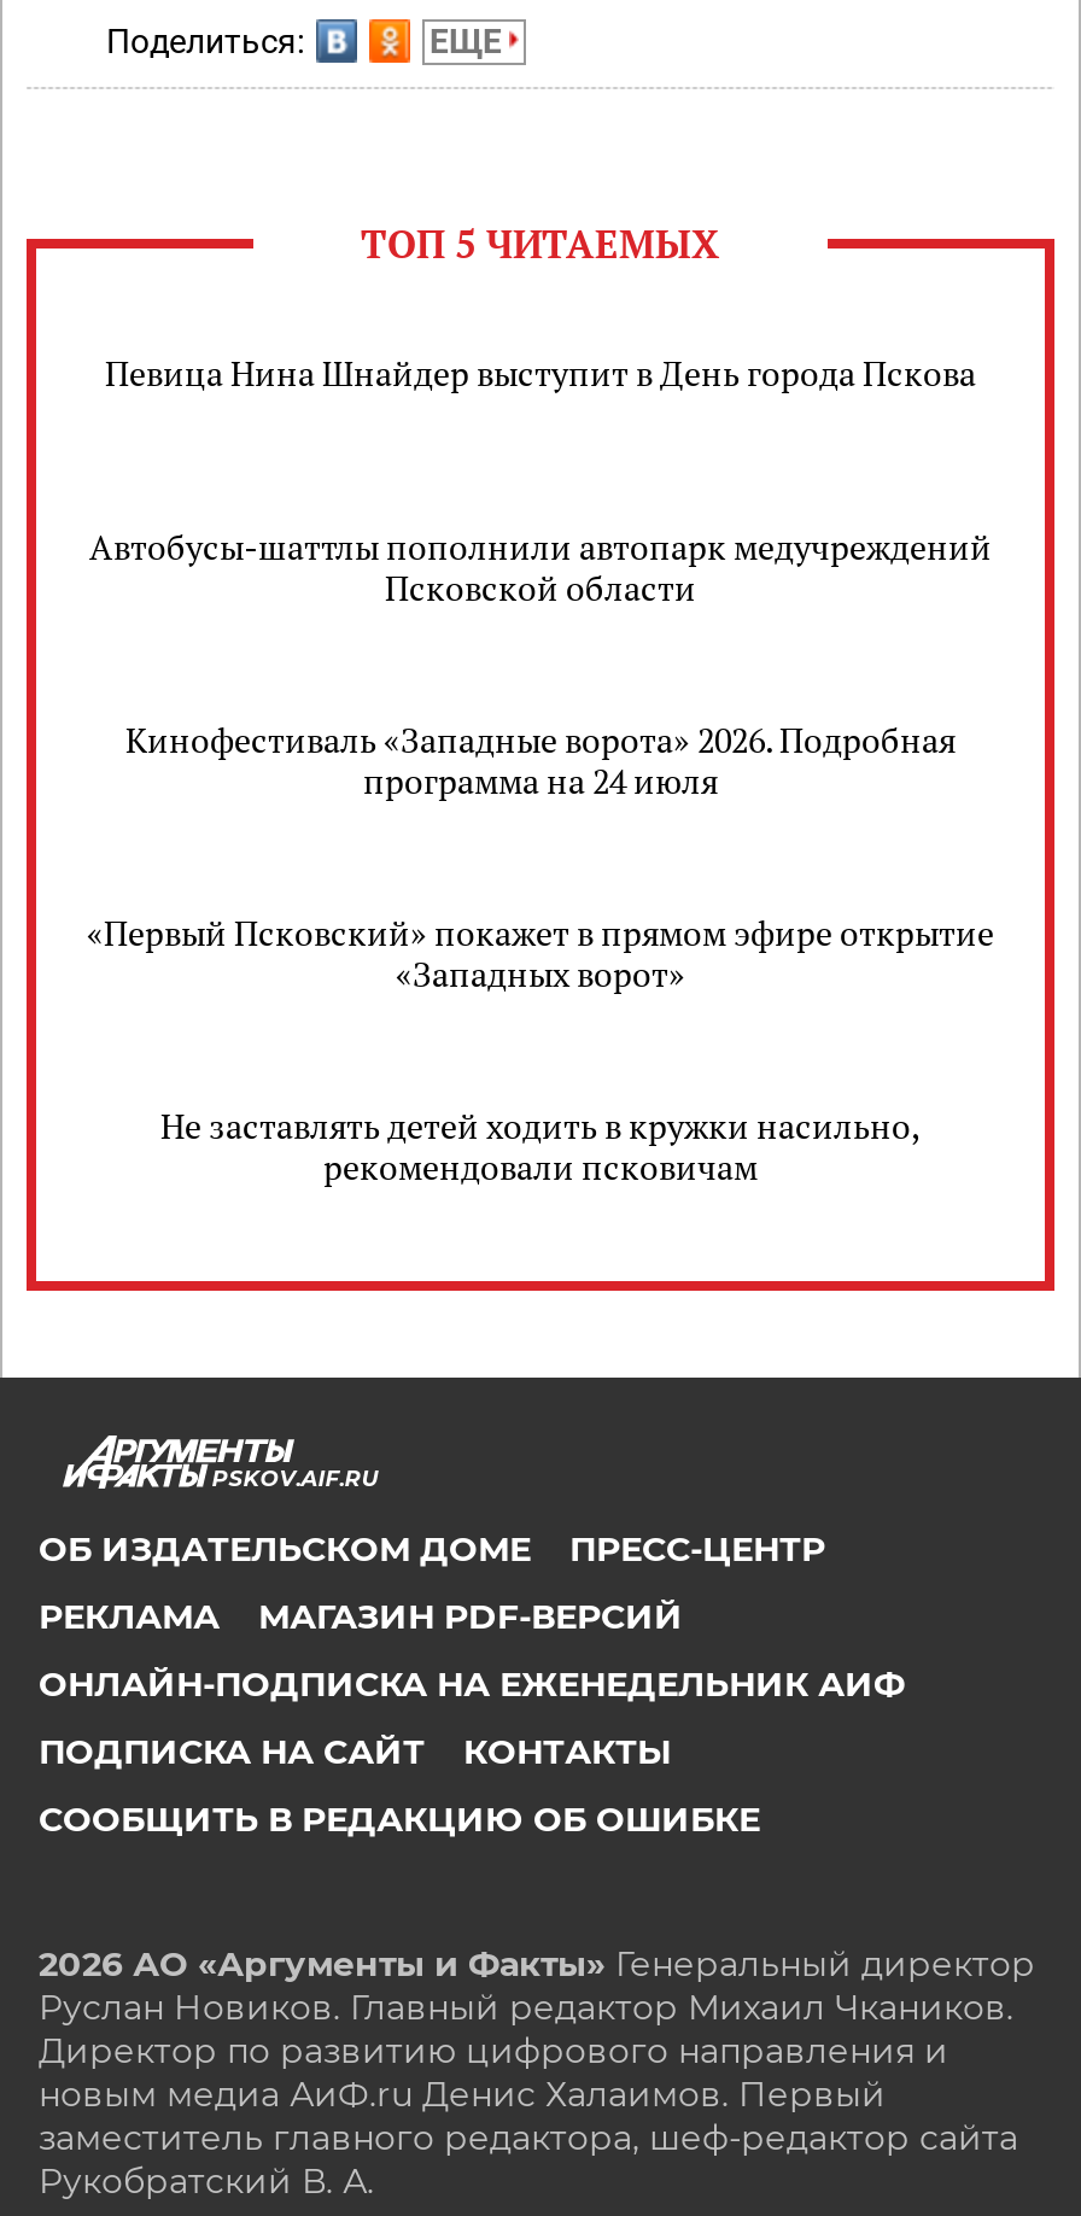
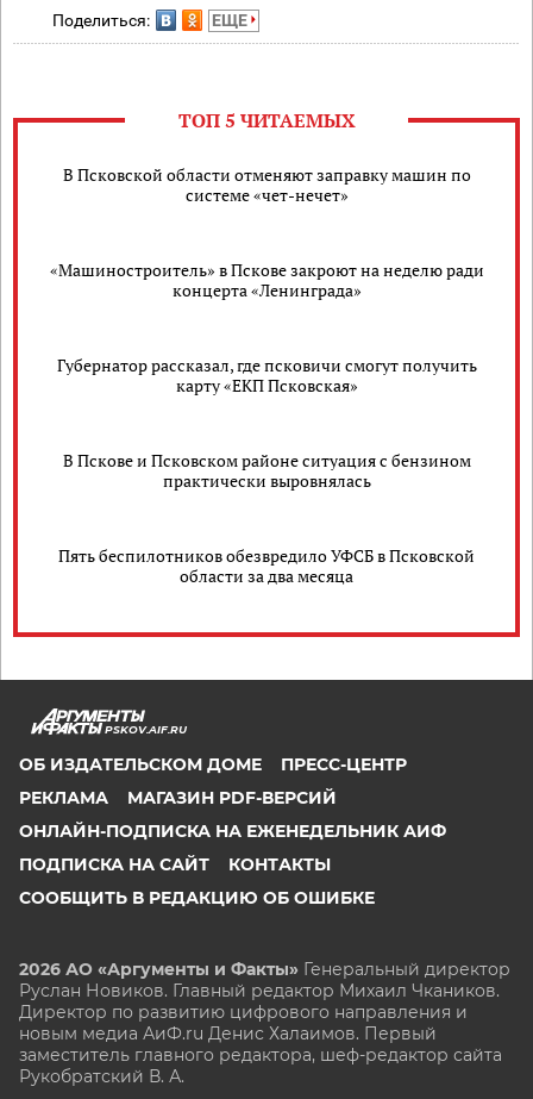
- Певица Нина Шнайдер выступит в День города Пскова
+ В Псковской области отменяют заправку машин по
+ системе «чет-нечет»

- Автобусы-шаттлы пополнили автопарк медучреждений
- Псковской области
+ «Машиностроитель» в Пскове закроют на неделю ради
+ концерта «Ленинграда»

- Кинофестиваль «Западные ворота» 2026. Подробная
- программа на 24 июля
+ Губернатор рассказал, где псковичи смогут получить
+ карту «ЕКП Псковская»

- «Первый Псковский» покажет в прямом эфире открытие
- «Западных ворот»
+ В Пскове и Псковском районе ситуация с бензином
+ практически выровнялась

- Не заставлять детей ходить в кружки насильно,
- рекомендовали псковичам
+ Пять беспилотников обезвредило УФСБ в Псковской
+ области за два месяца
